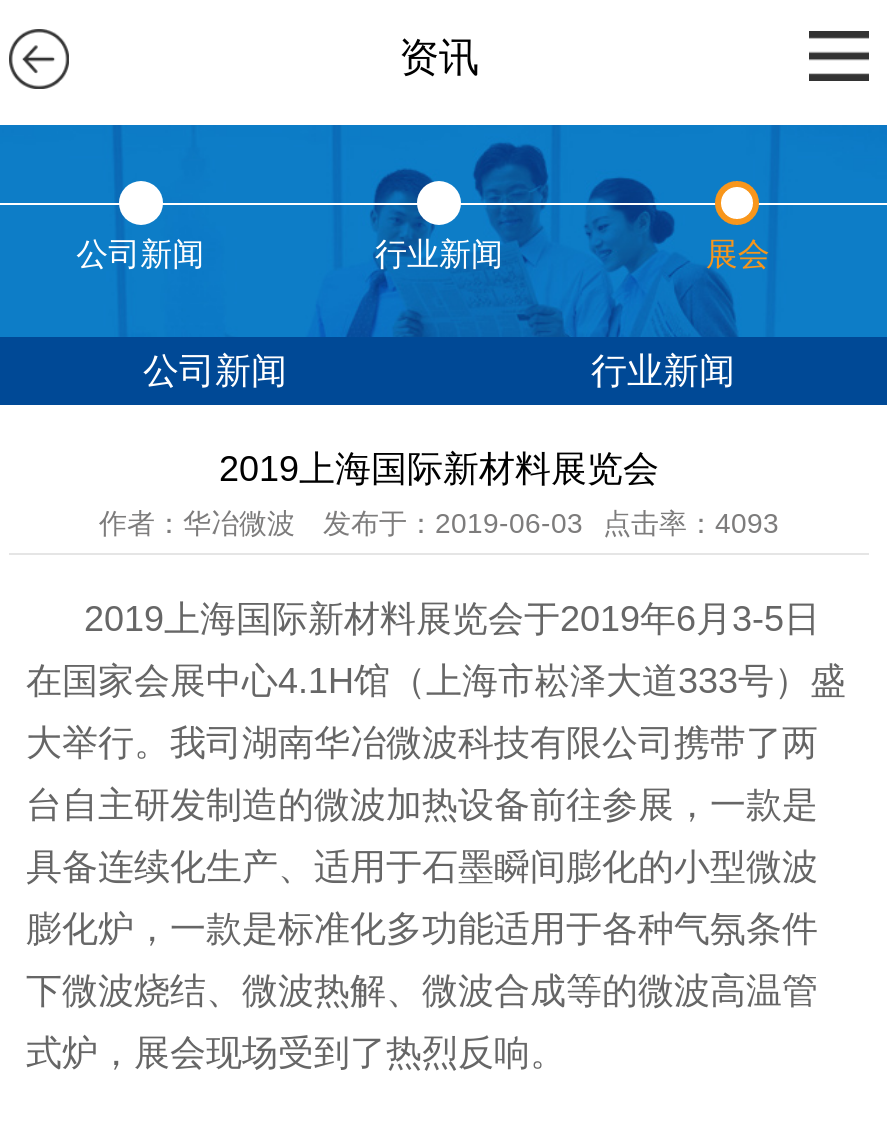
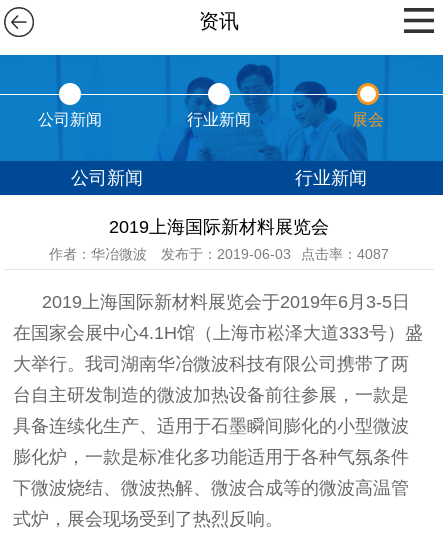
- 作者：华冶微波 发布于：2019-06-03 点击率：4093
+ 作者：华冶微波 发布于：2019-06-03 点击率：4087
